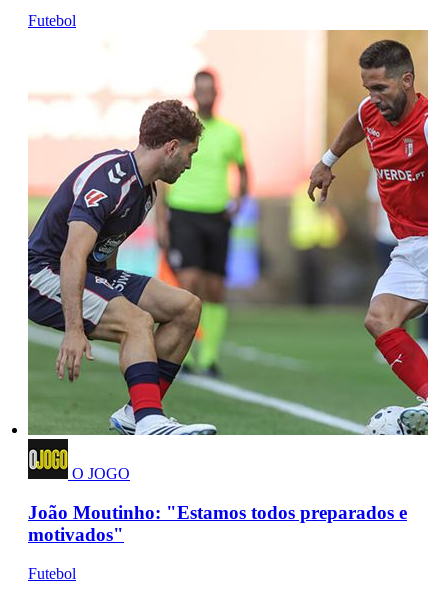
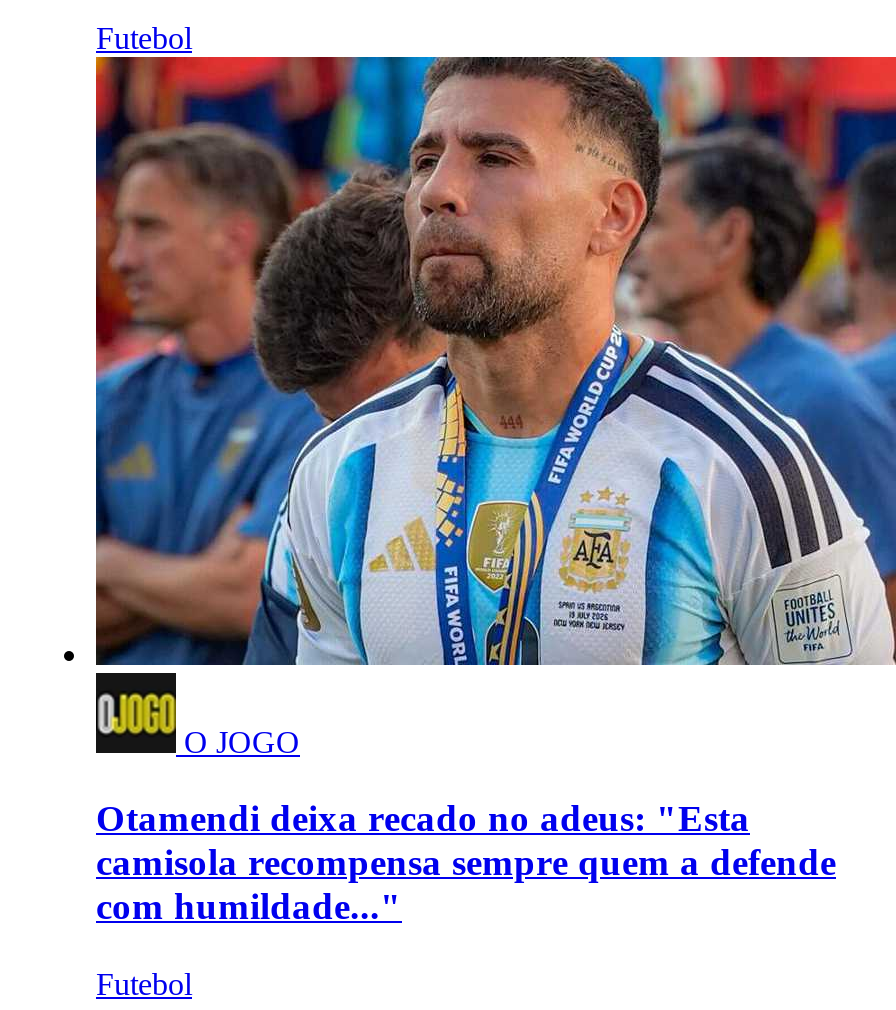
- [image]
+ [image]

moved up: O JOGO

- João Moutinho: "Estamos todos preparados e
- motivados"
+ Otamendi deixa recado no adeus: "Esta
+ camisola recompensa sempre quem a defende
+ com humildade..."
